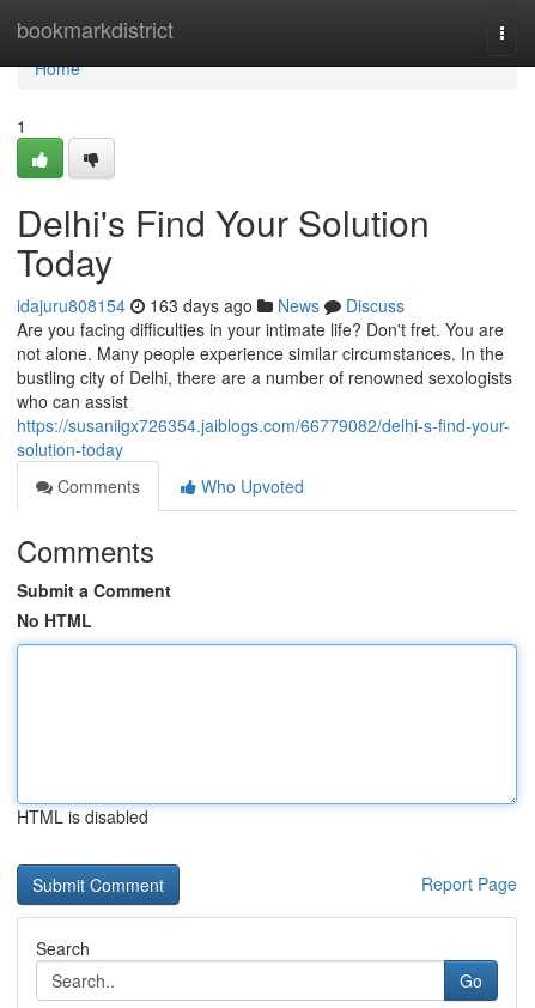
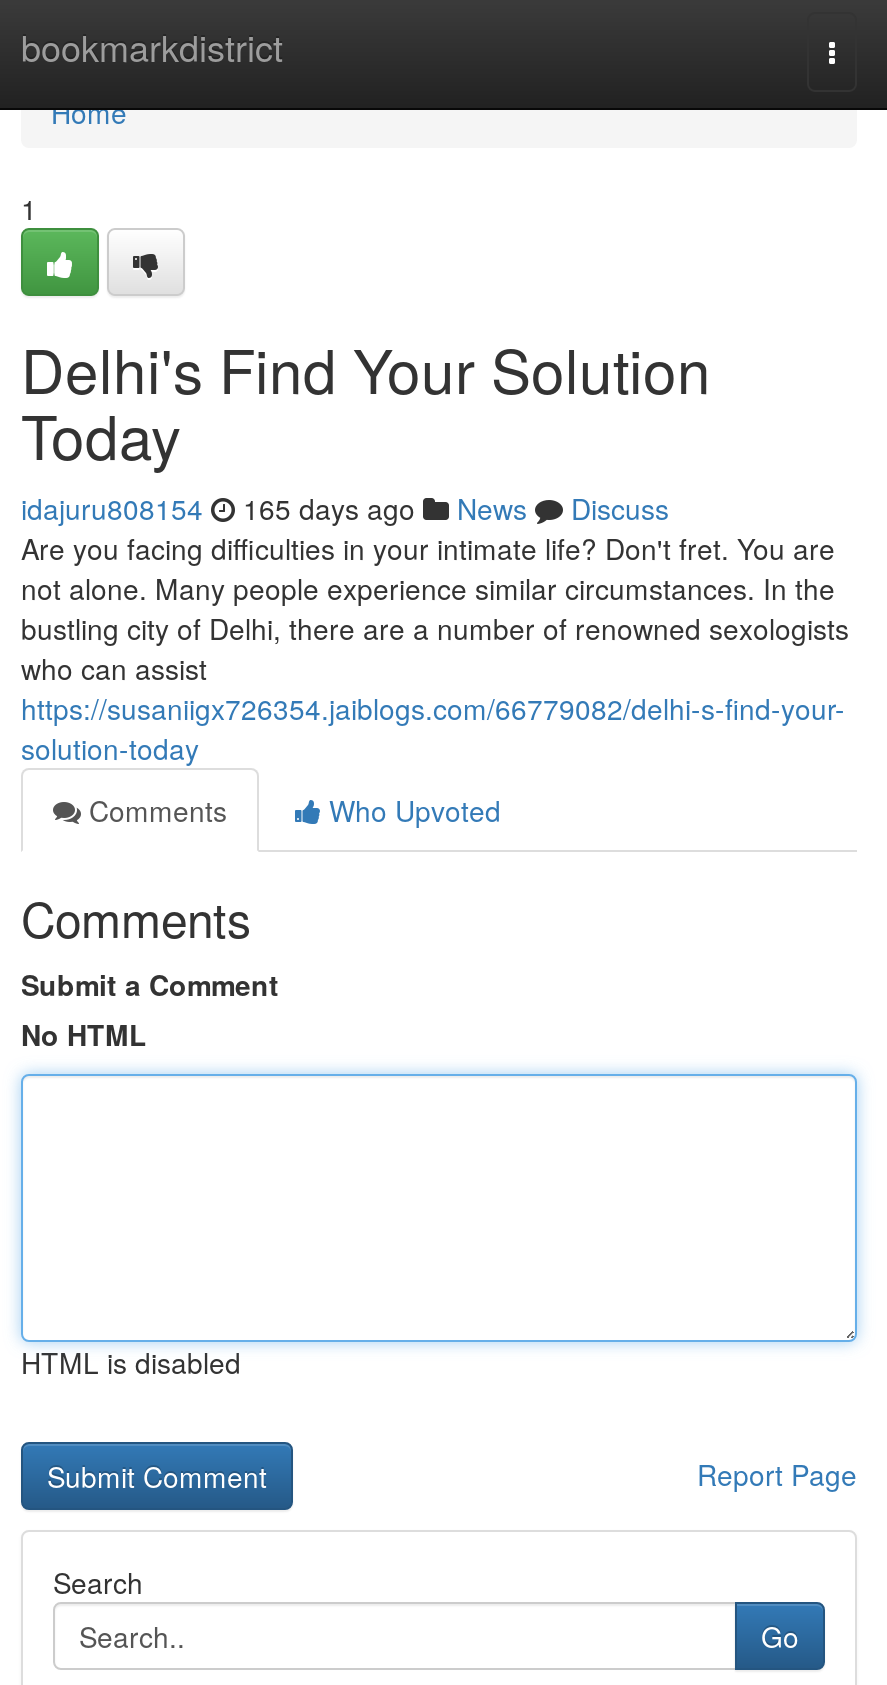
- idajuru808154 163 days ago News Discuss
+ idajuru808154 165 days ago News Discuss
